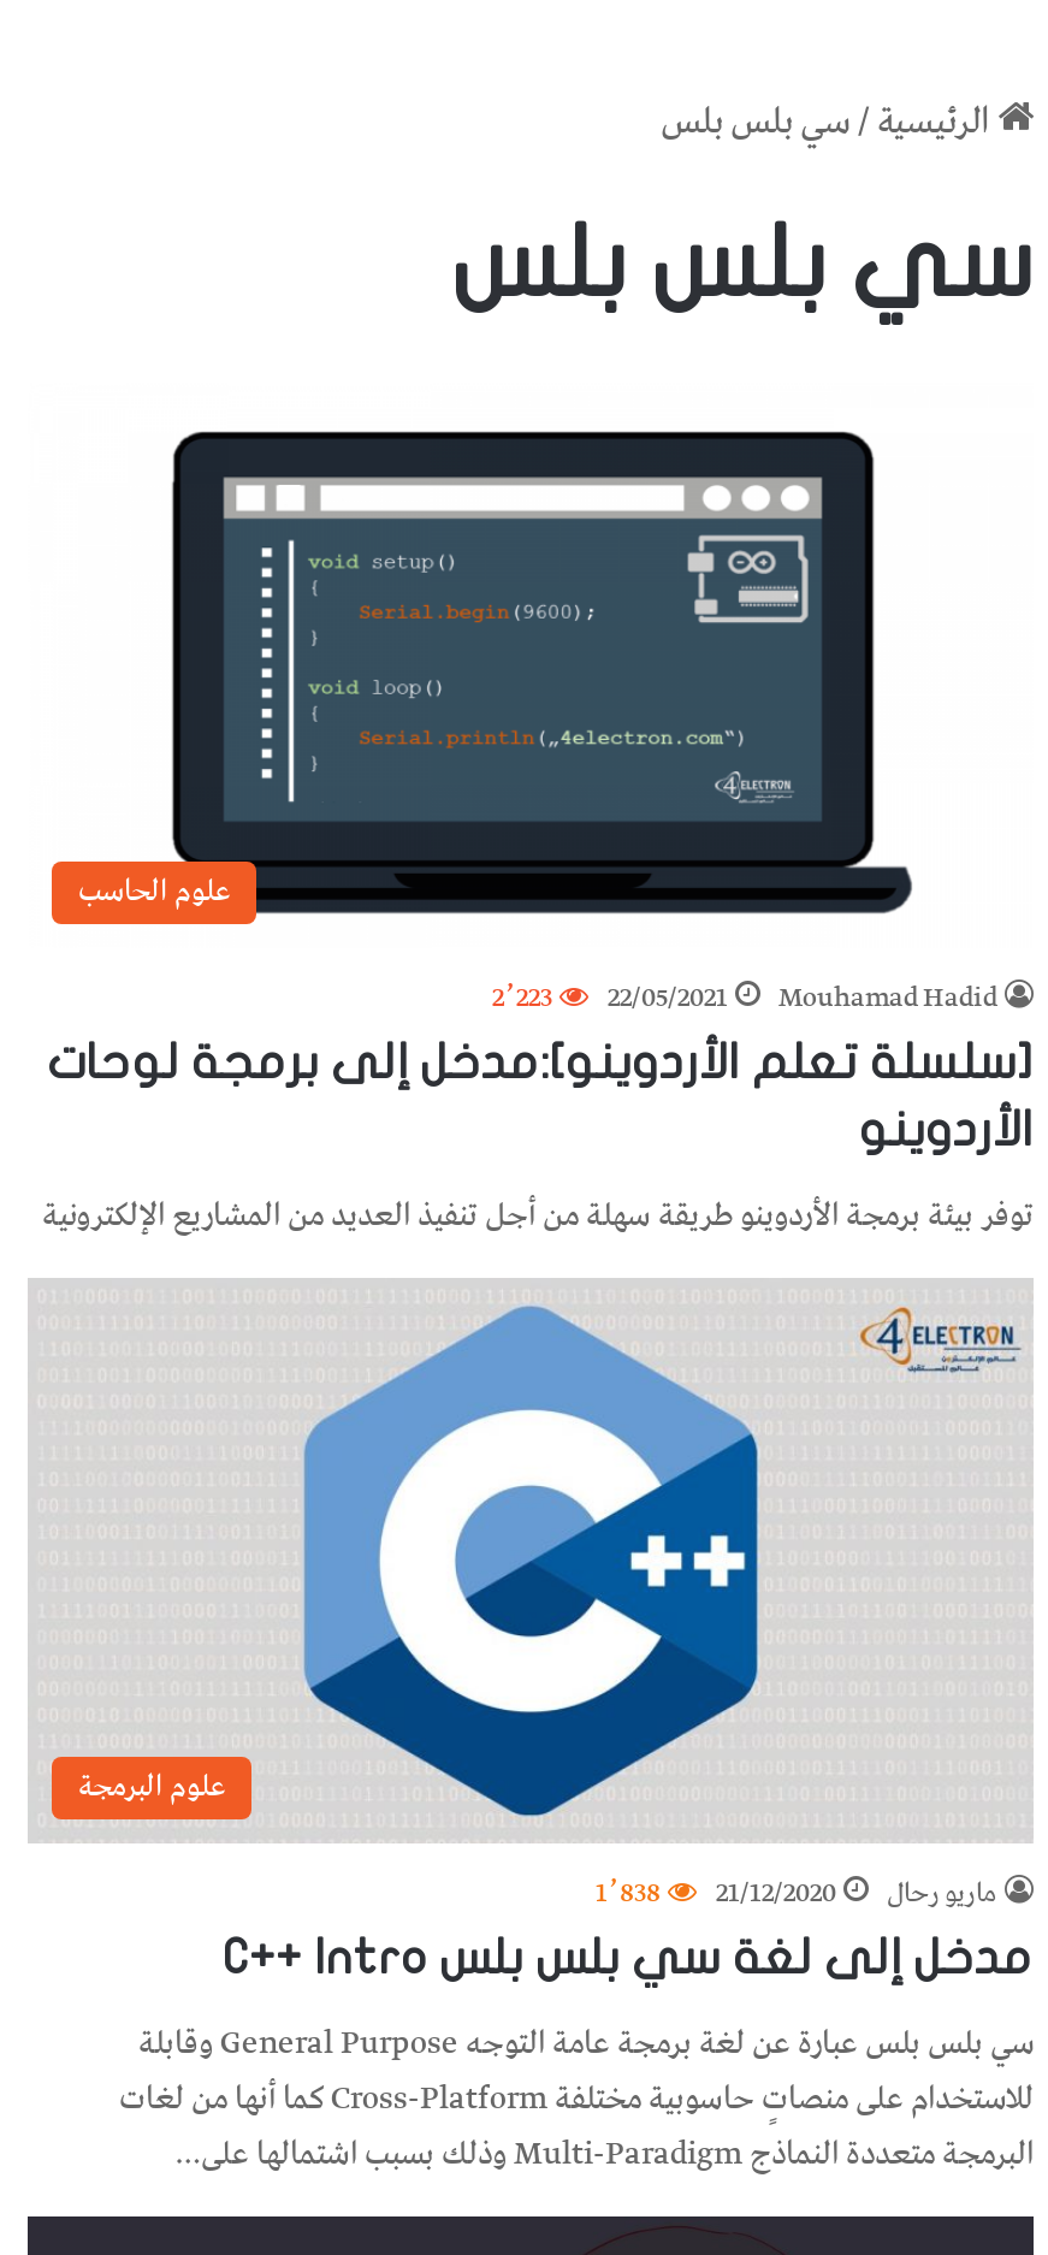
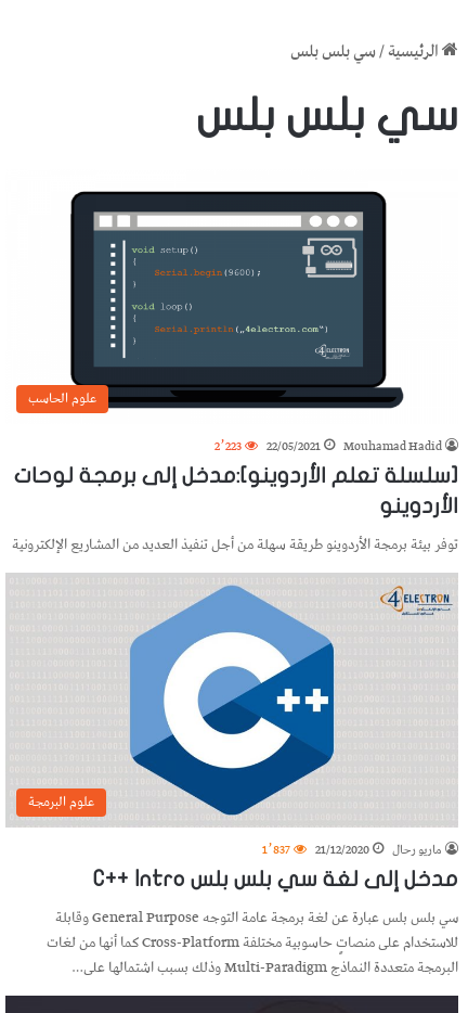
- ماريو رحال 21/12/2020 1٬838
+ ماريو رحال 21/12/2020 1٬837
